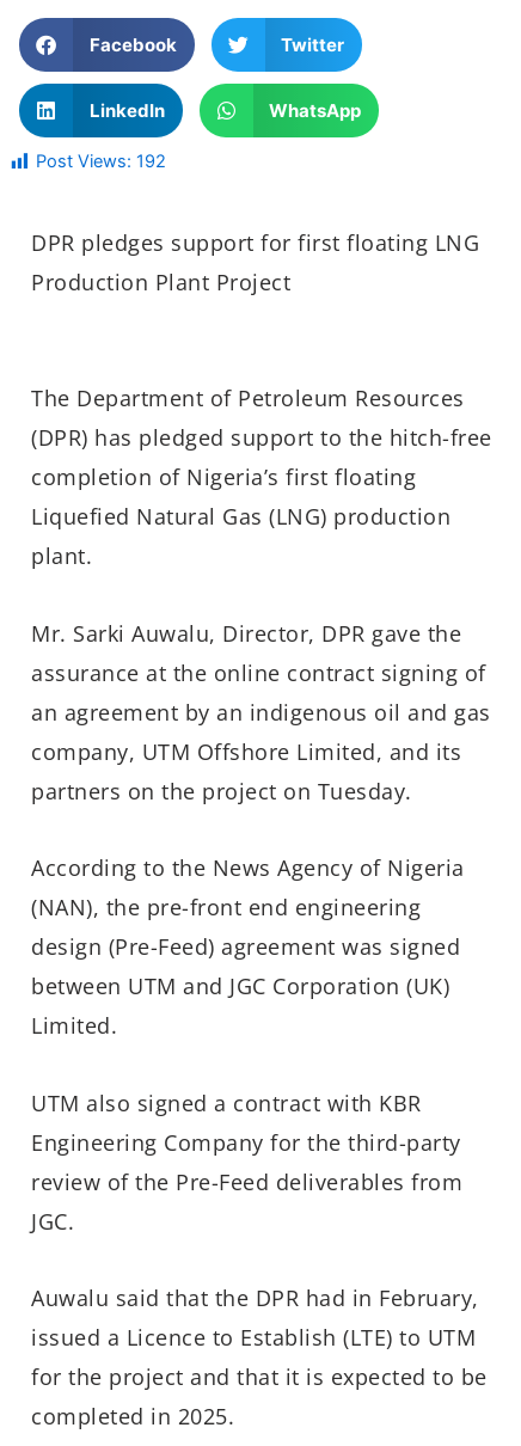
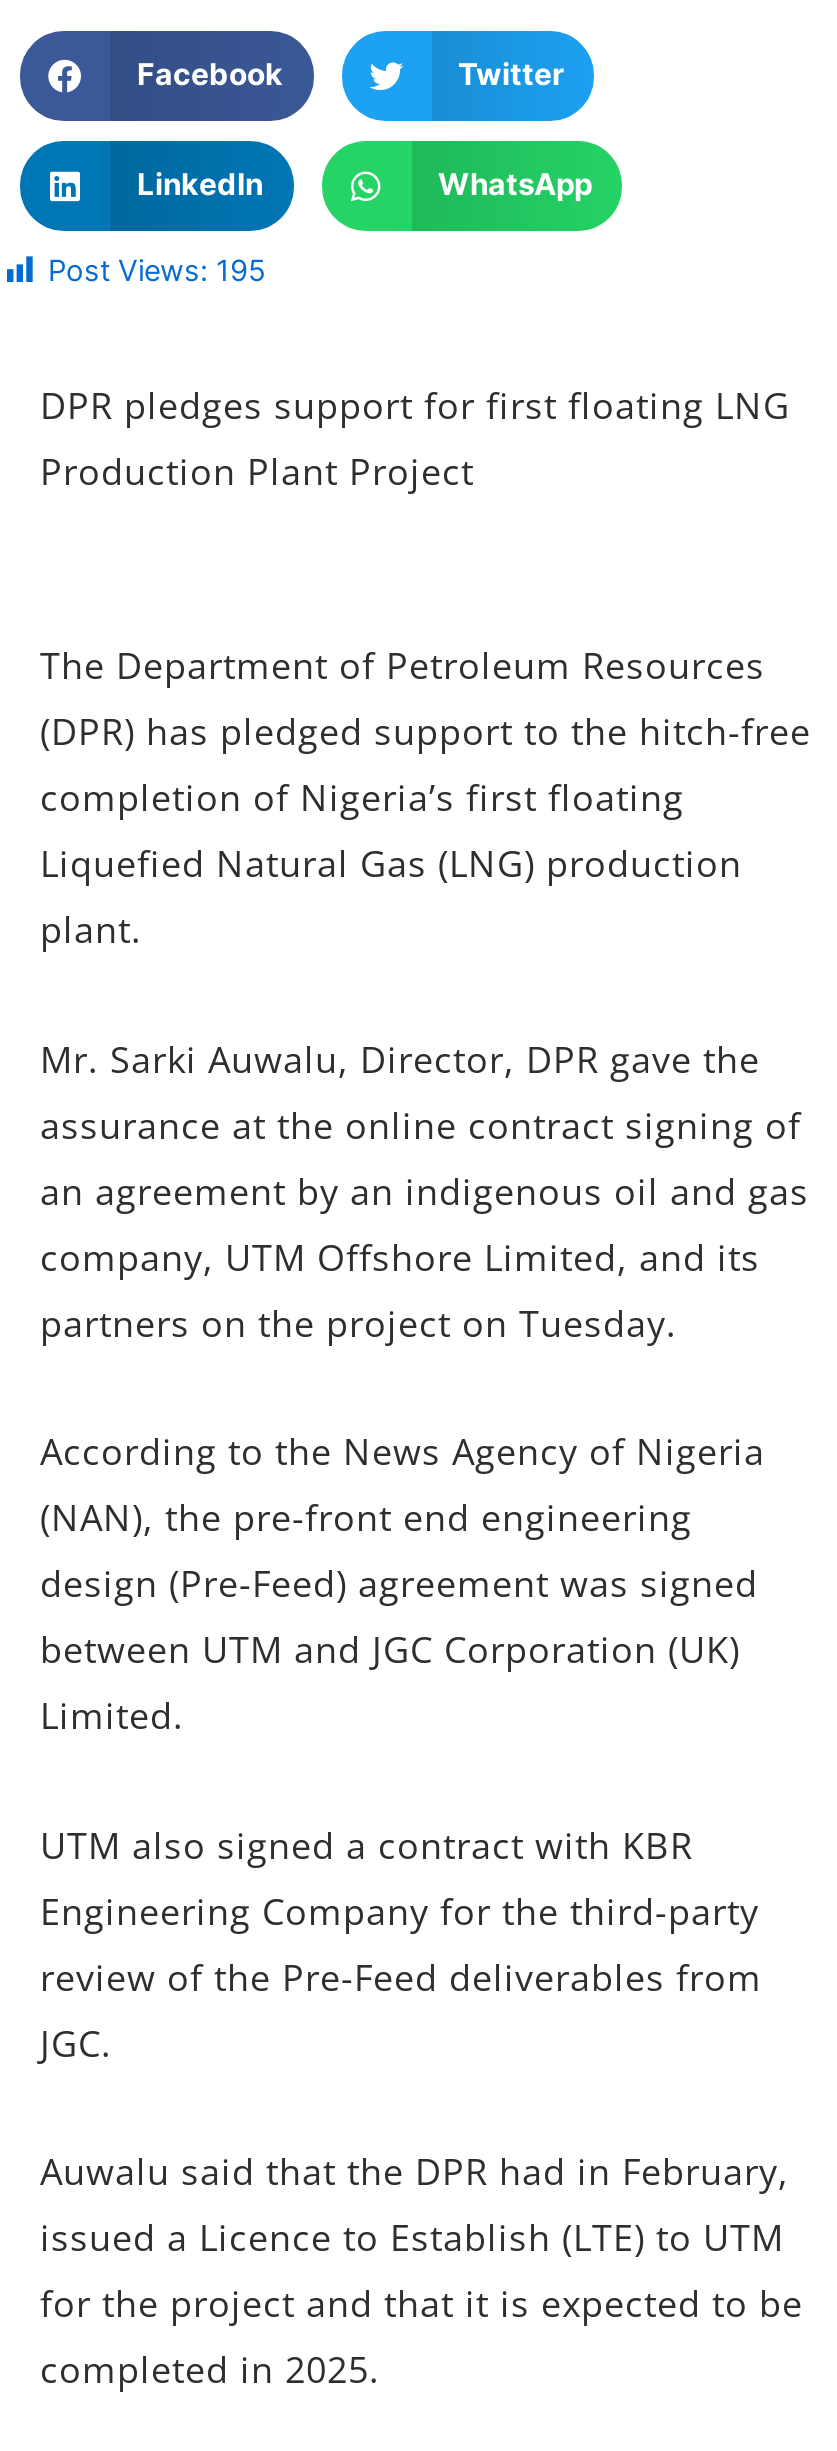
- Post Views: 192
+ Post Views: 195
